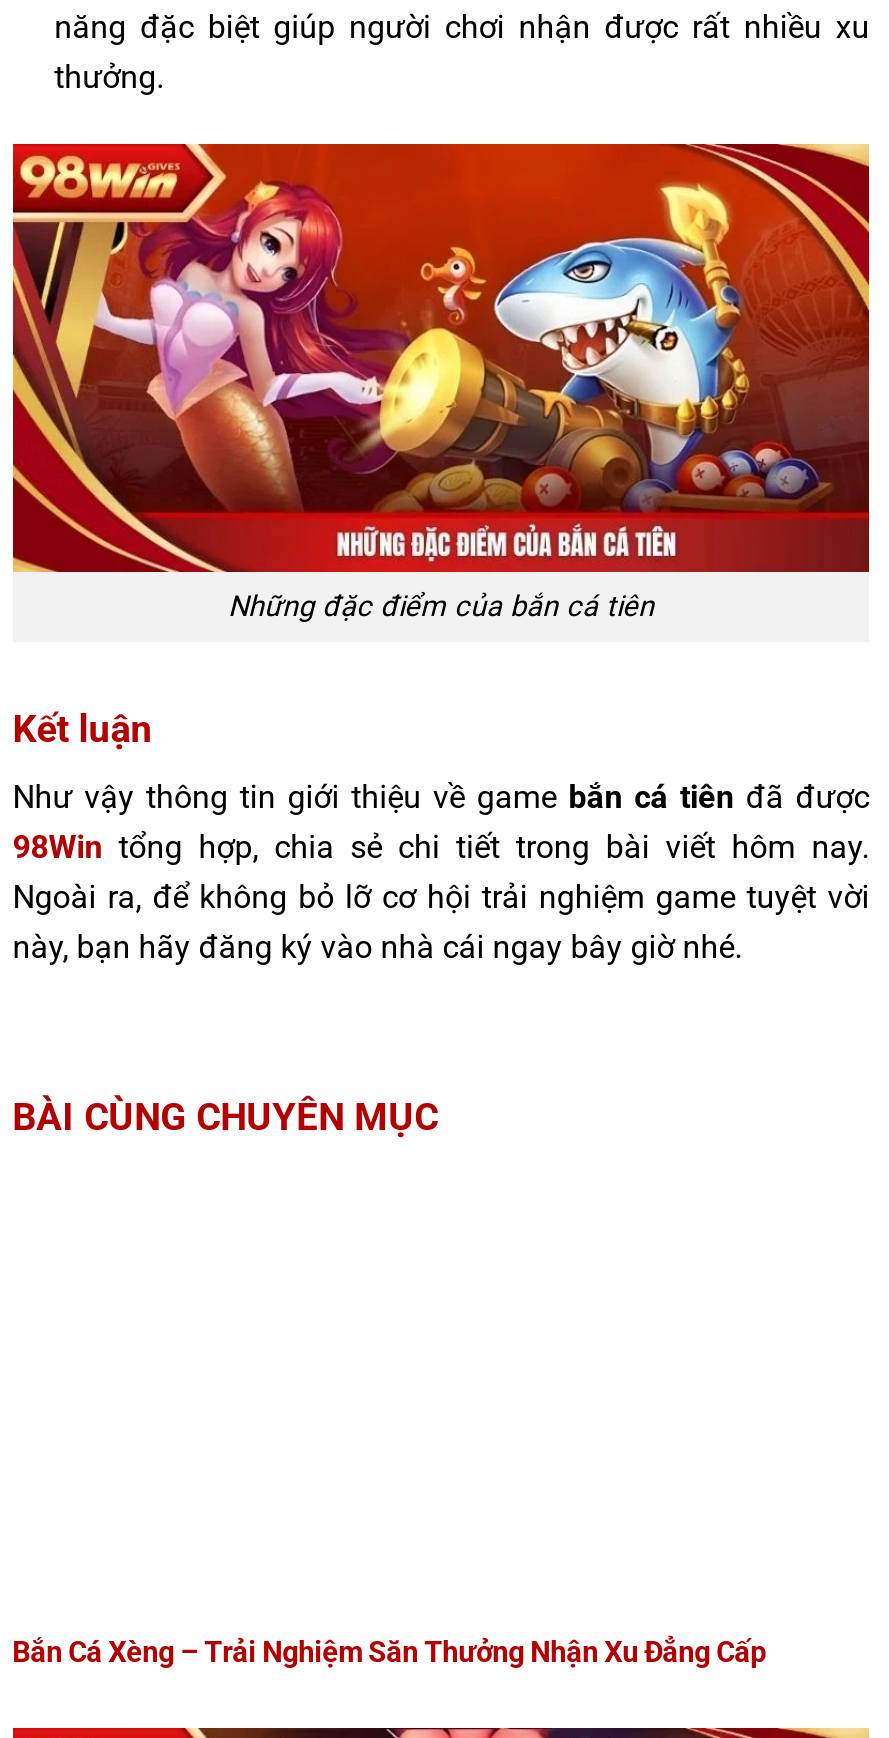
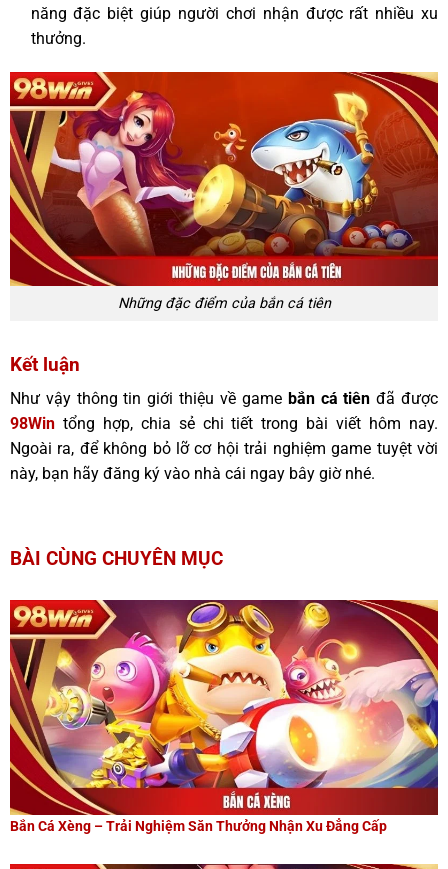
+ [image]
